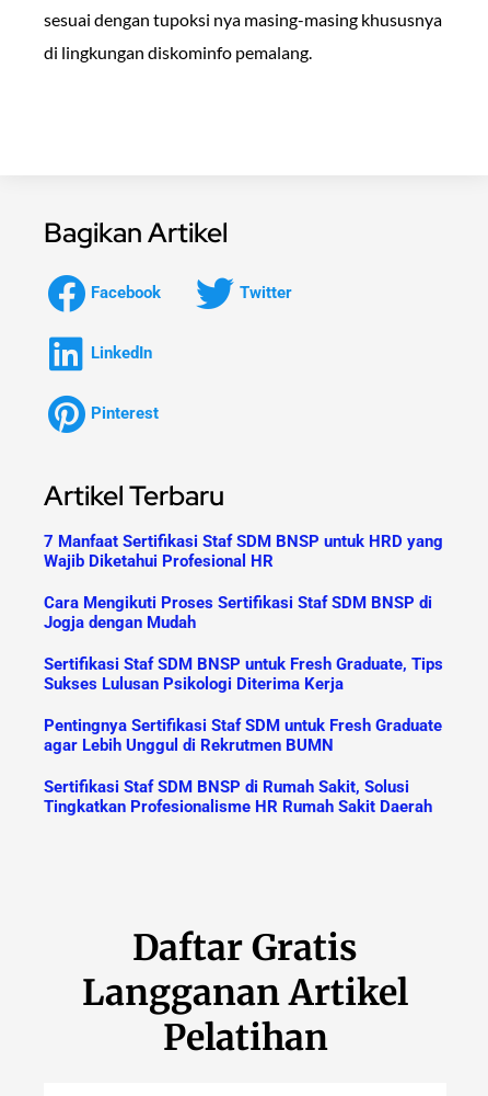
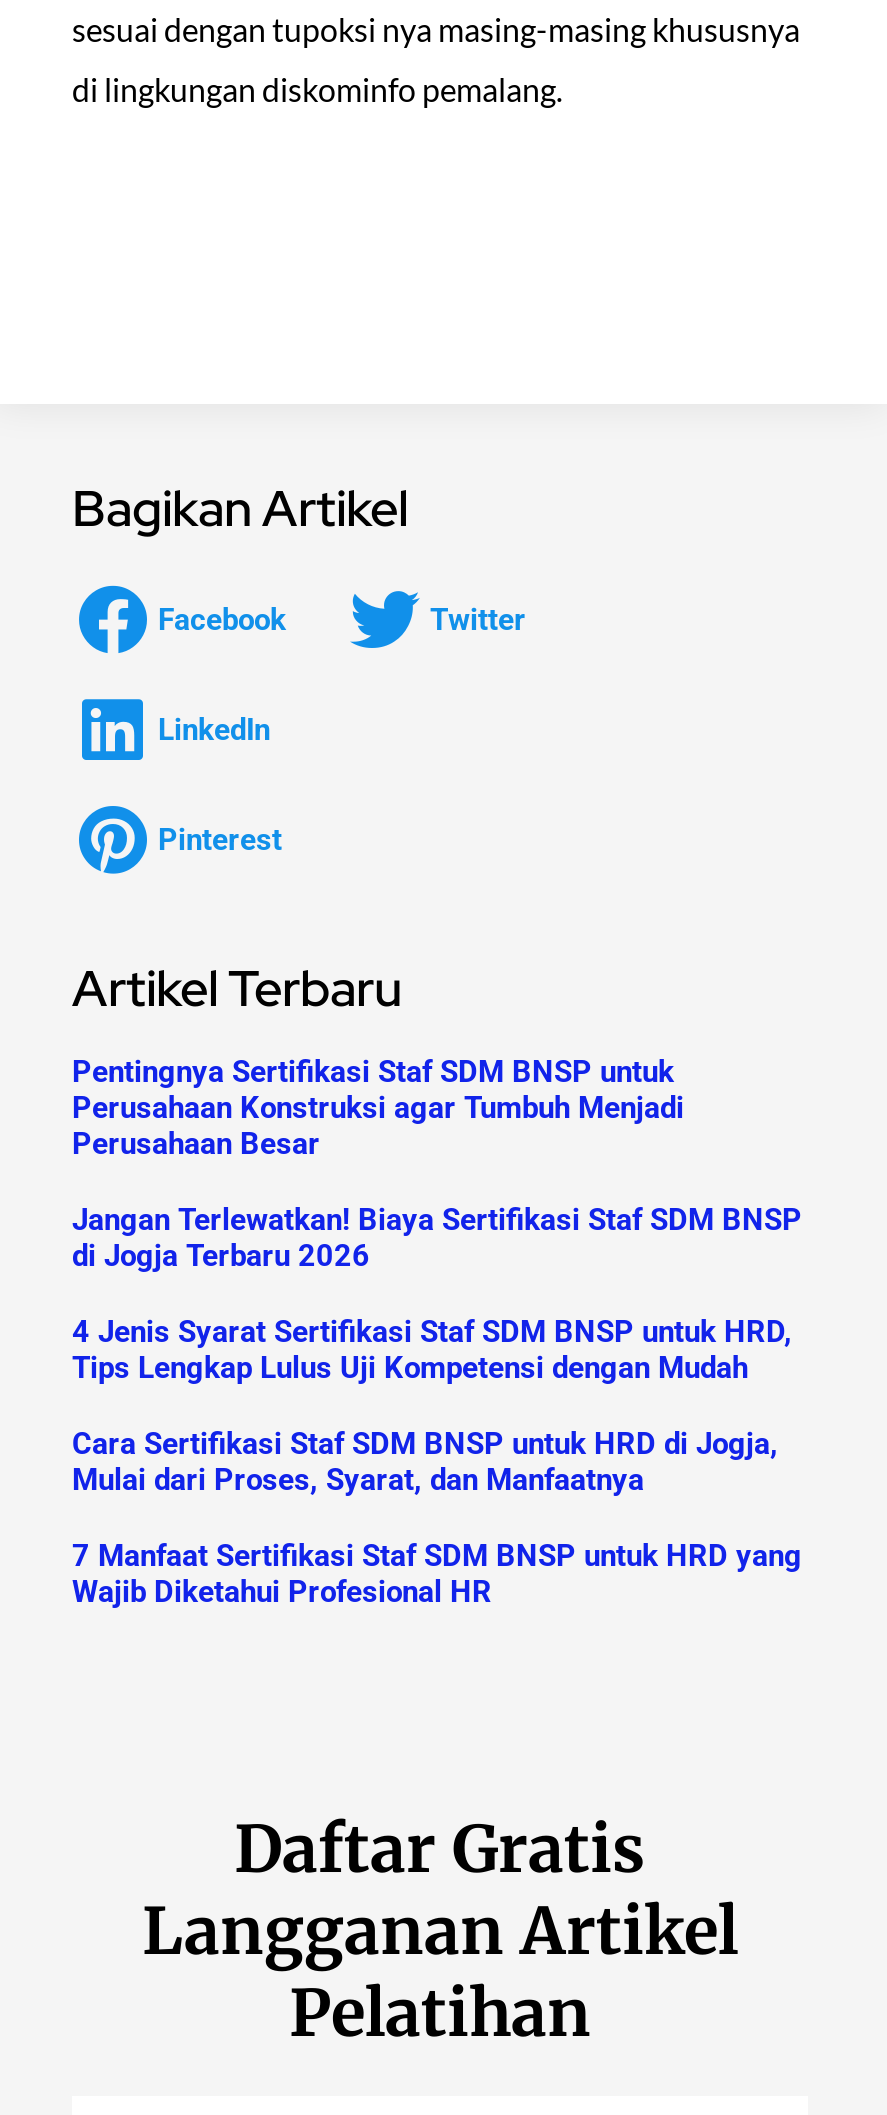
+ Pentingnya Sertifikasi Staf SDM BNSP untuk
+ Perusahaan Konstruksi agar Tumbuh Menjadi
+ Perusahaan Besar
+ Jangan Terlewatkan! Biaya Sertifikasi Staf SDM BNSP
+ di Jogja Terbaru 2026
+ 4 Jenis Syarat Sertifikasi Staf SDM BNSP untuk HRD,
+ Tips Lengkap Lulus Uji Kompetensi dengan Mudah
+ Cara Sertifikasi Staf SDM BNSP untuk HRD di Jogja,
+ Mulai dari Proses, Syarat, dan Manfaatnya

moved down: 7 Manfaat Sertifikasi Staf SDM BNSP untuk HRD yang | Wajib Diketahui Profesional HR

- Cara Mengikuti Proses Sertifikasi Staf SDM BNSP di
- Jogja dengan Mudah
- Sertifikasi Staf SDM BNSP untuk Fresh Graduate, Tips
- Sukses Lulusan Psikologi Diterima Kerja
- Pentingnya Sertifikasi Staf SDM untuk Fresh Graduate
- agar Lebih Unggul di Rekrutmen BUMN
- Sertifikasi Staf SDM BNSP di Rumah Sakit, Solusi
- Tingkatkan Profesionalisme HR Rumah Sakit Daerah
